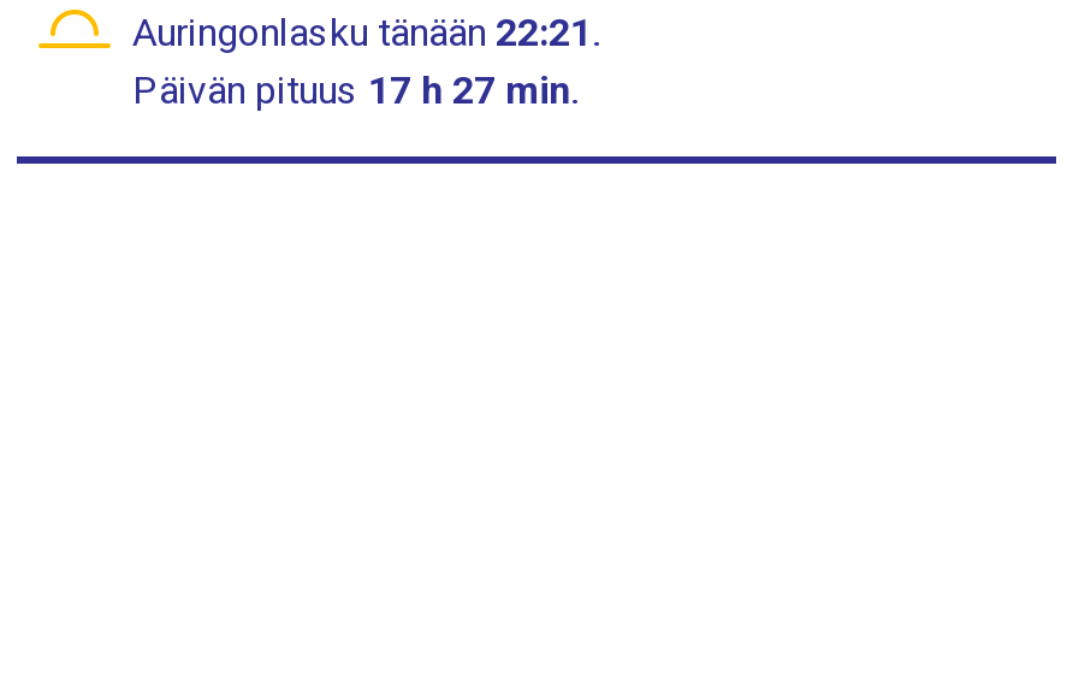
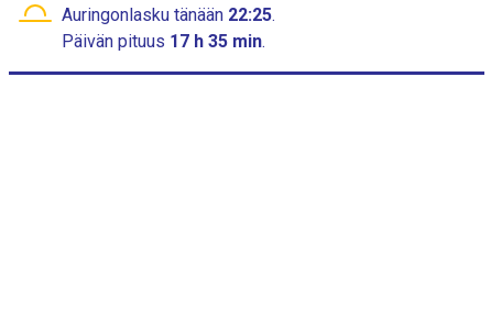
- Auringonlasku tänään 22:21.
+ Auringonlasku tänään 22:25.

- Päivän pituus 17 h 27 min.
+ Päivän pituus 17 h 35 min.
